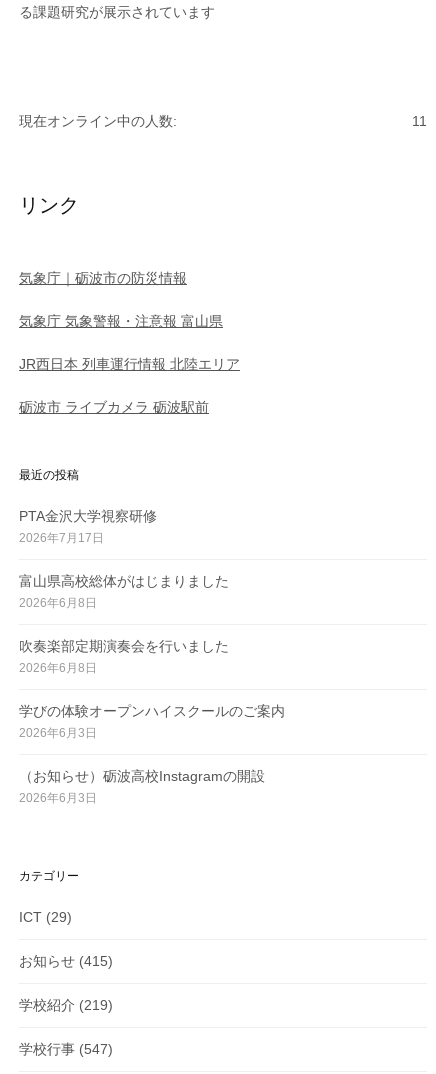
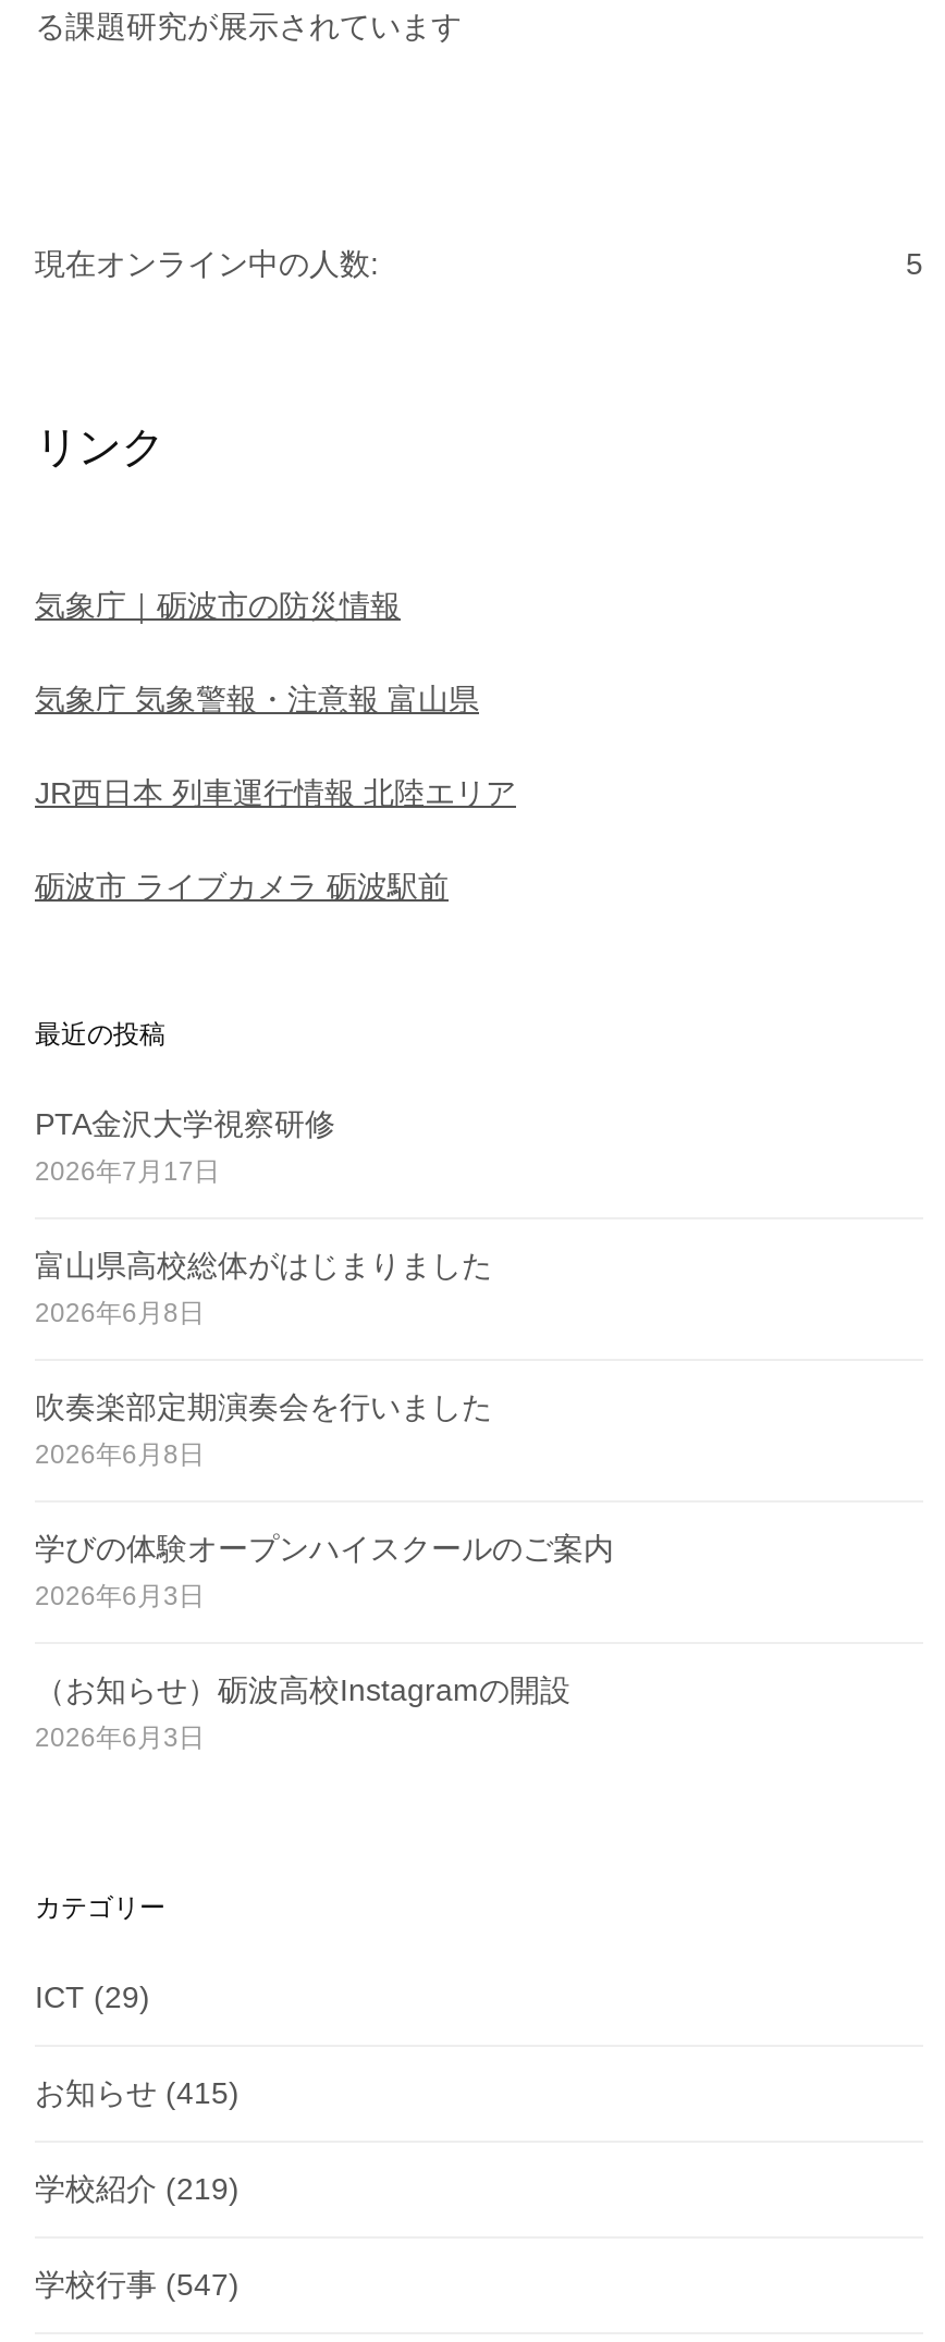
- 11
+ 5
